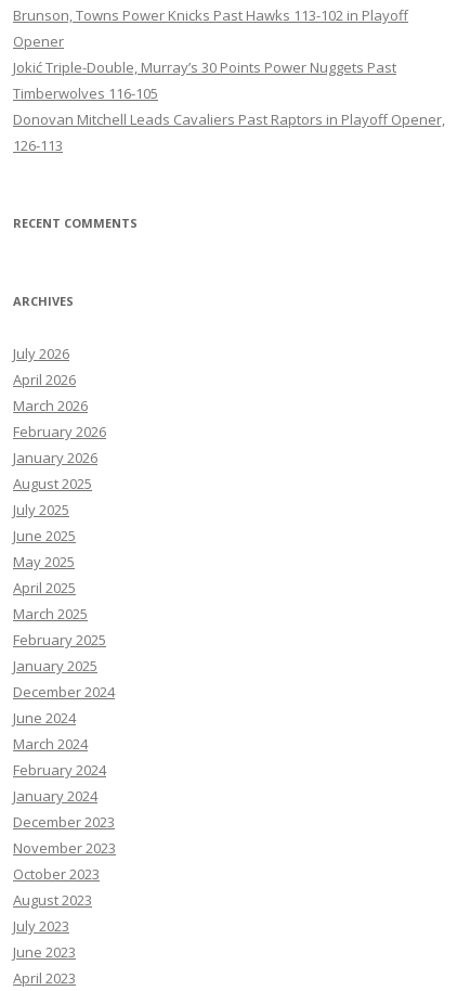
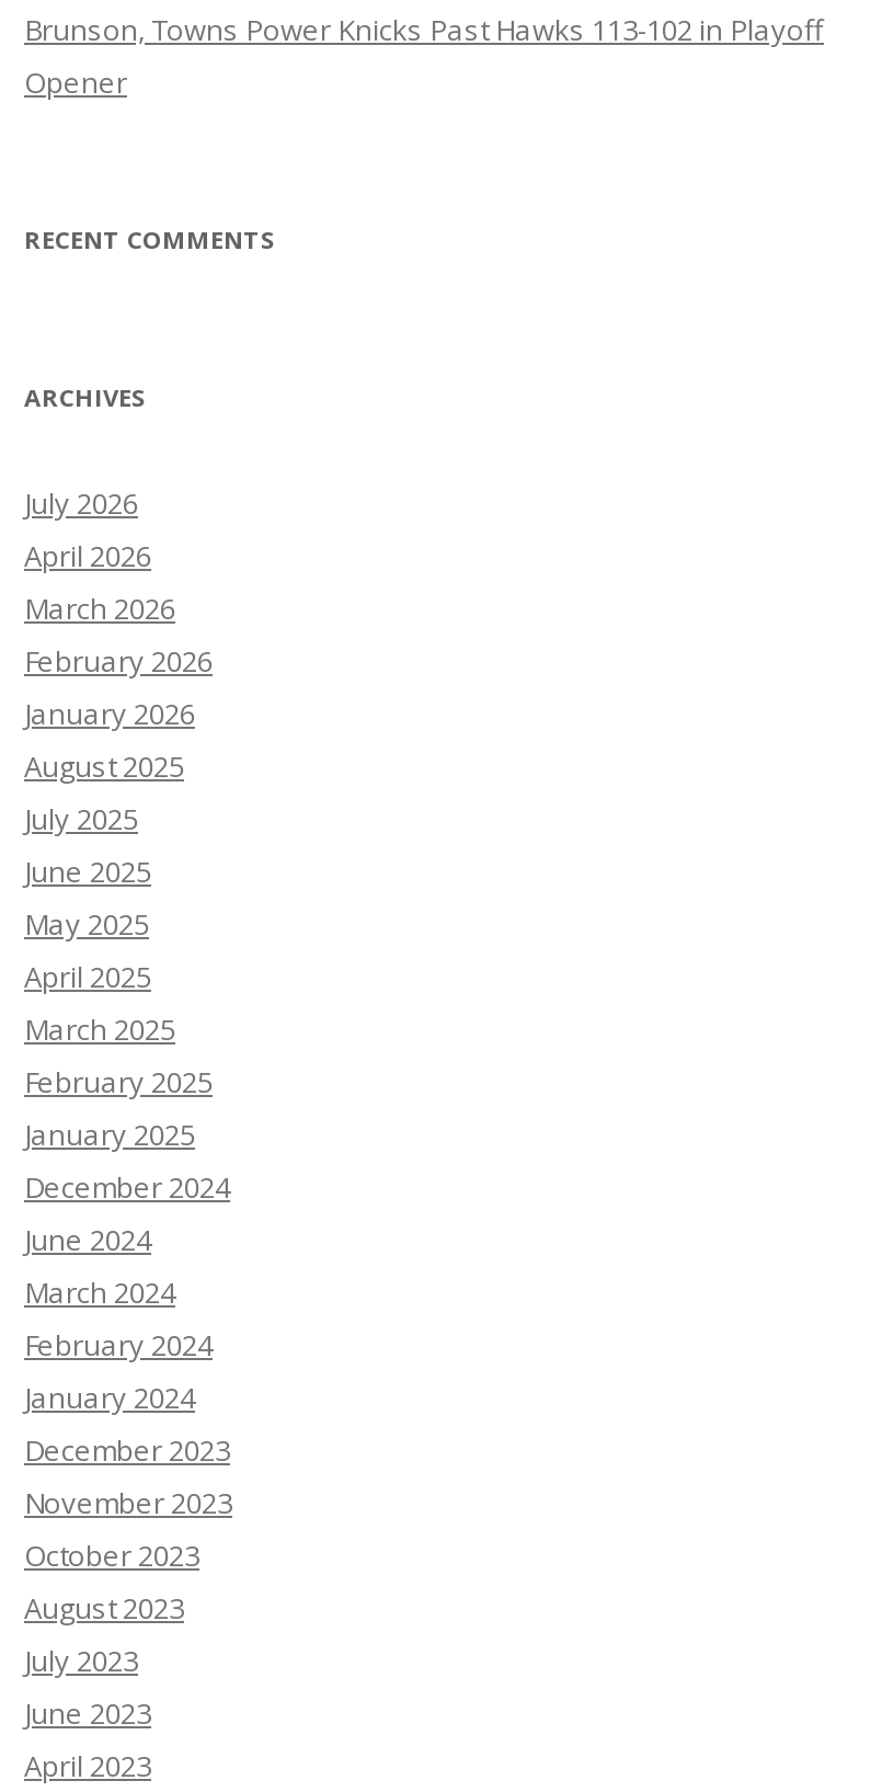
- Jokić Triple-Double, Murray’s 30 Points Power Nuggets Past
- Timberwolves 116-105
- Donovan Mitchell Leads Cavaliers Past Raptors in Playoff Opener,
- 126-113
